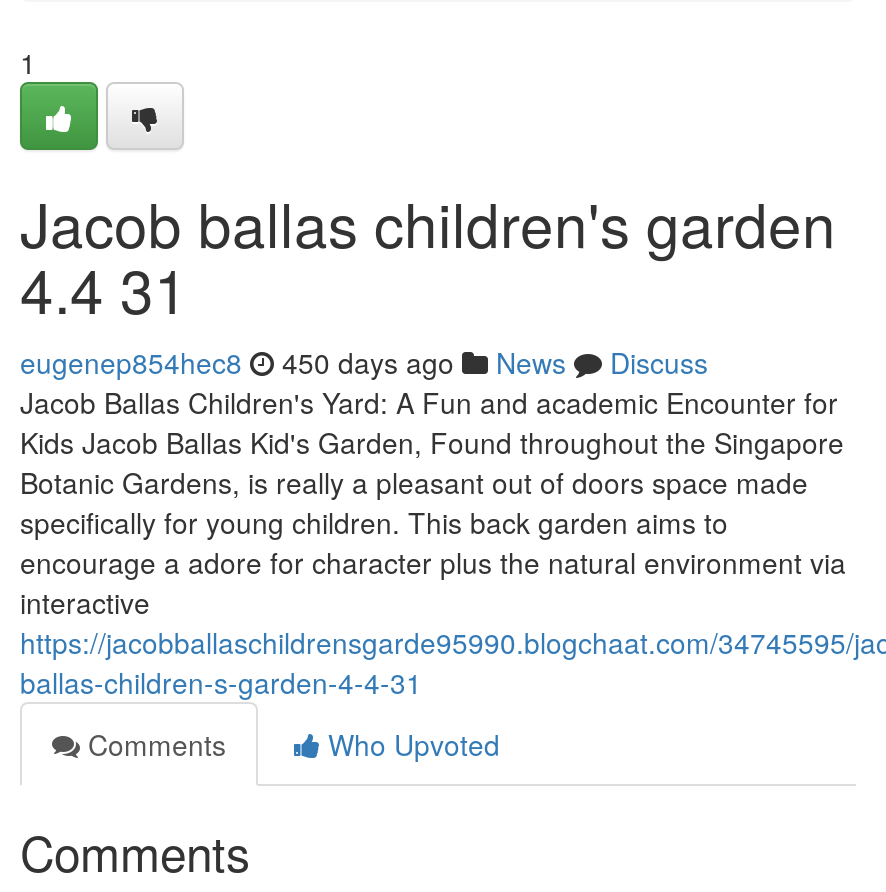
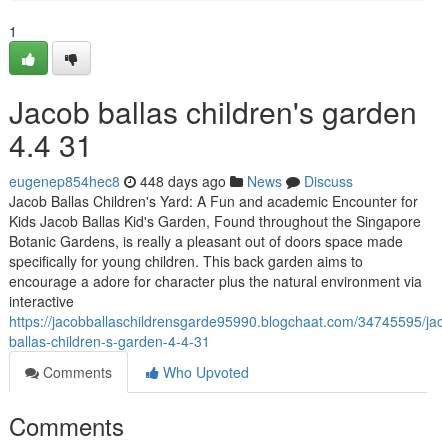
- eugenep854hec8 450 days ago News Discuss
+ eugenep854hec8 448 days ago News Discuss
